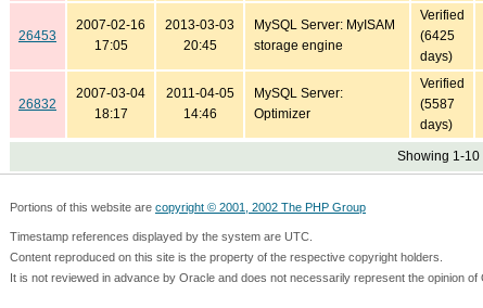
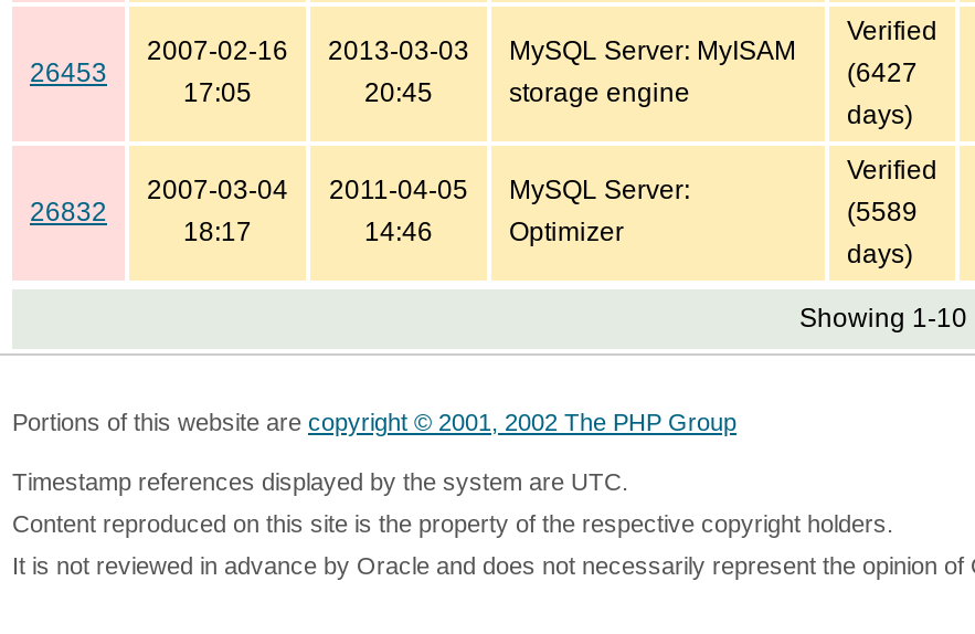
- (6425
+ (6427

- (5587
+ (5589
